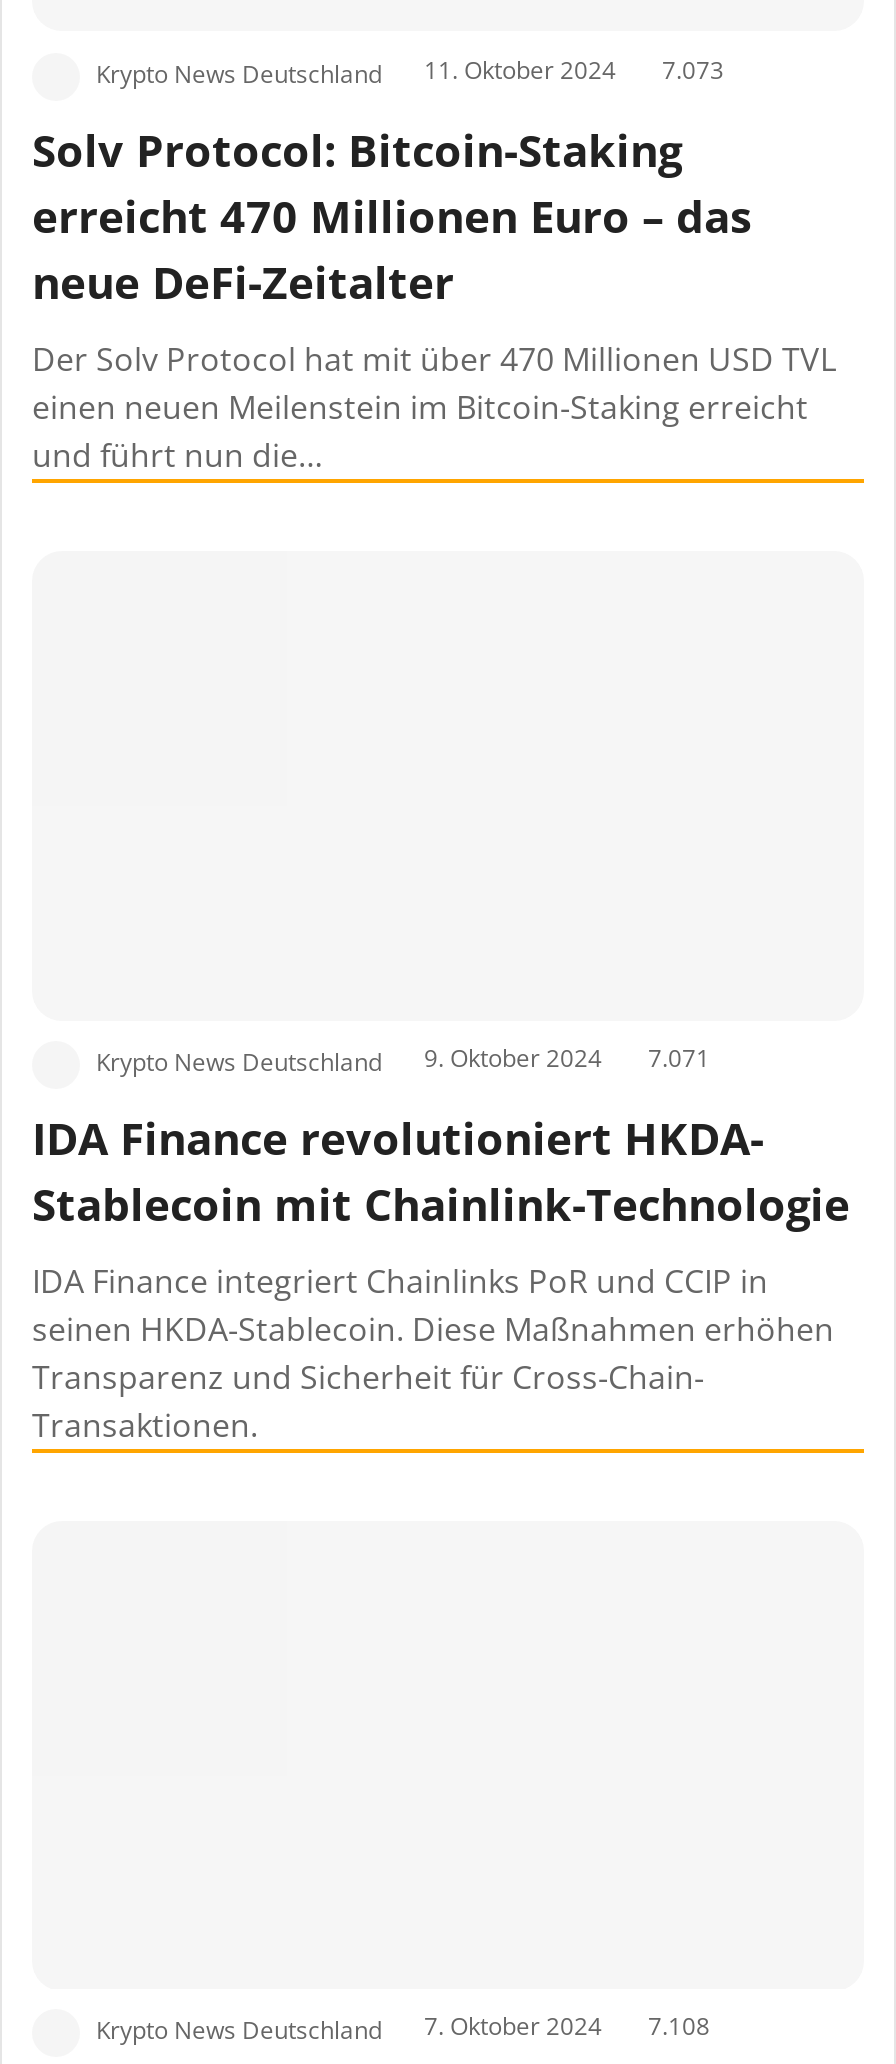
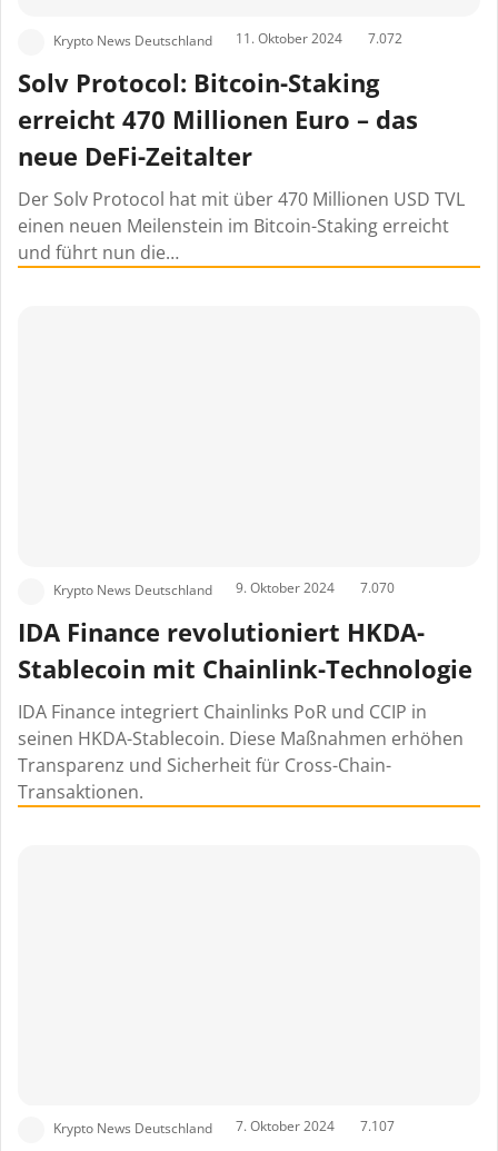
- Krypto News Deutschland 11. Oktober 2024 7.073
+ Krypto News Deutschland 11. Oktober 2024 7.072

- Krypto News Deutschland 9. Oktober 2024 7.071
+ Krypto News Deutschland 9. Oktober 2024 7.070

- Krypto News Deutschland 7. Oktober 2024 7.108
+ Krypto News Deutschland 7. Oktober 2024 7.107
